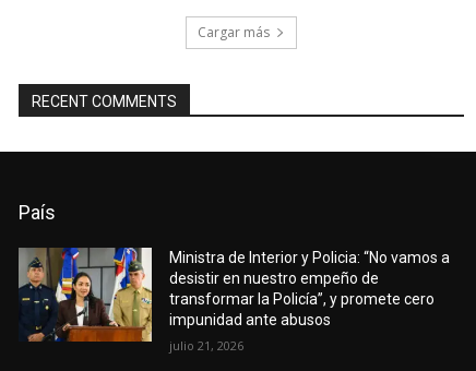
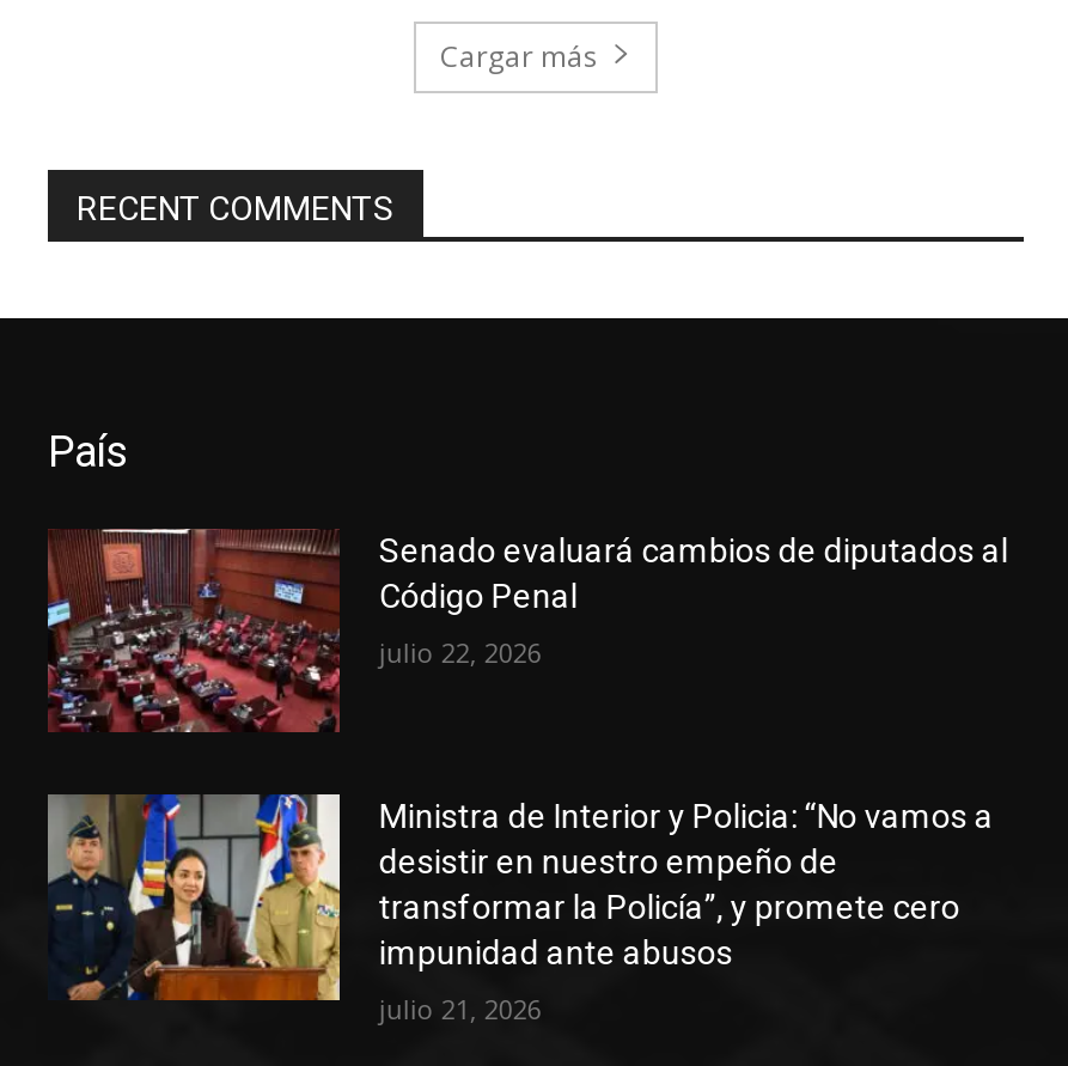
+ [image]
+ Senado evaluará cambios de diputados al
+ Código Penal
+ julio 22, 2026
